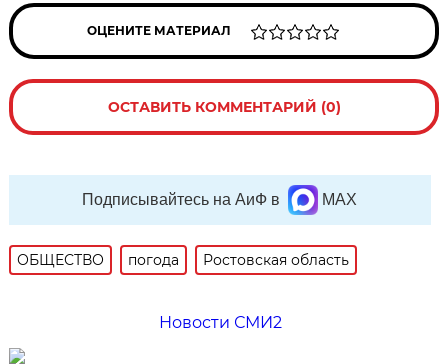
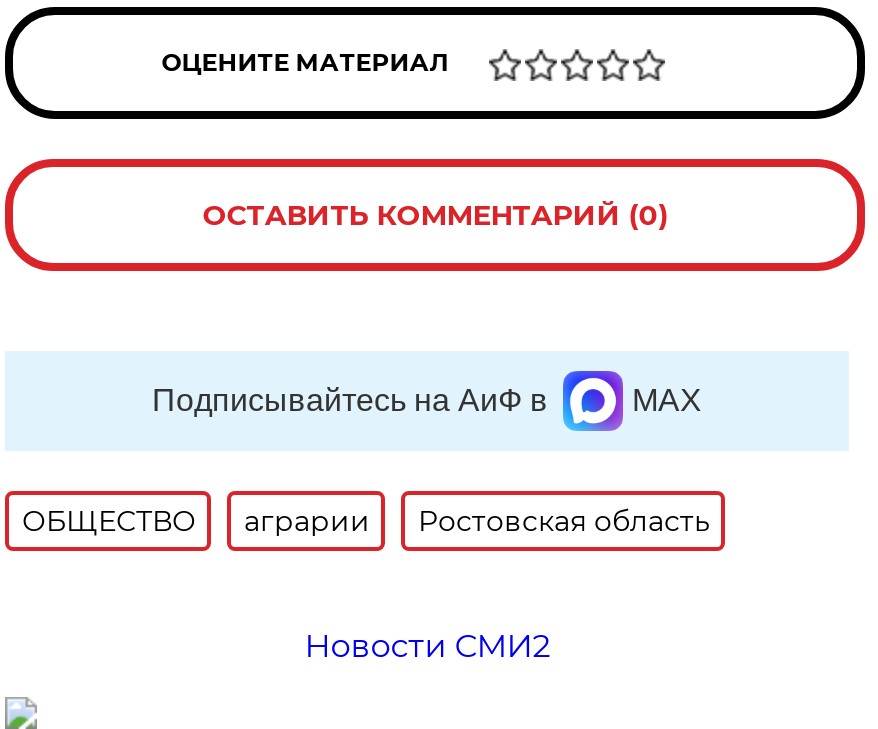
- погода
+ аграрии
